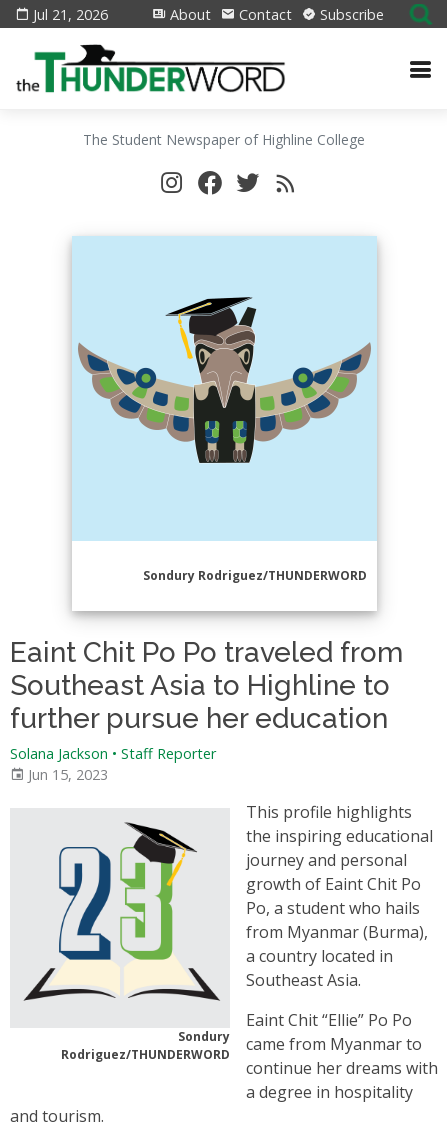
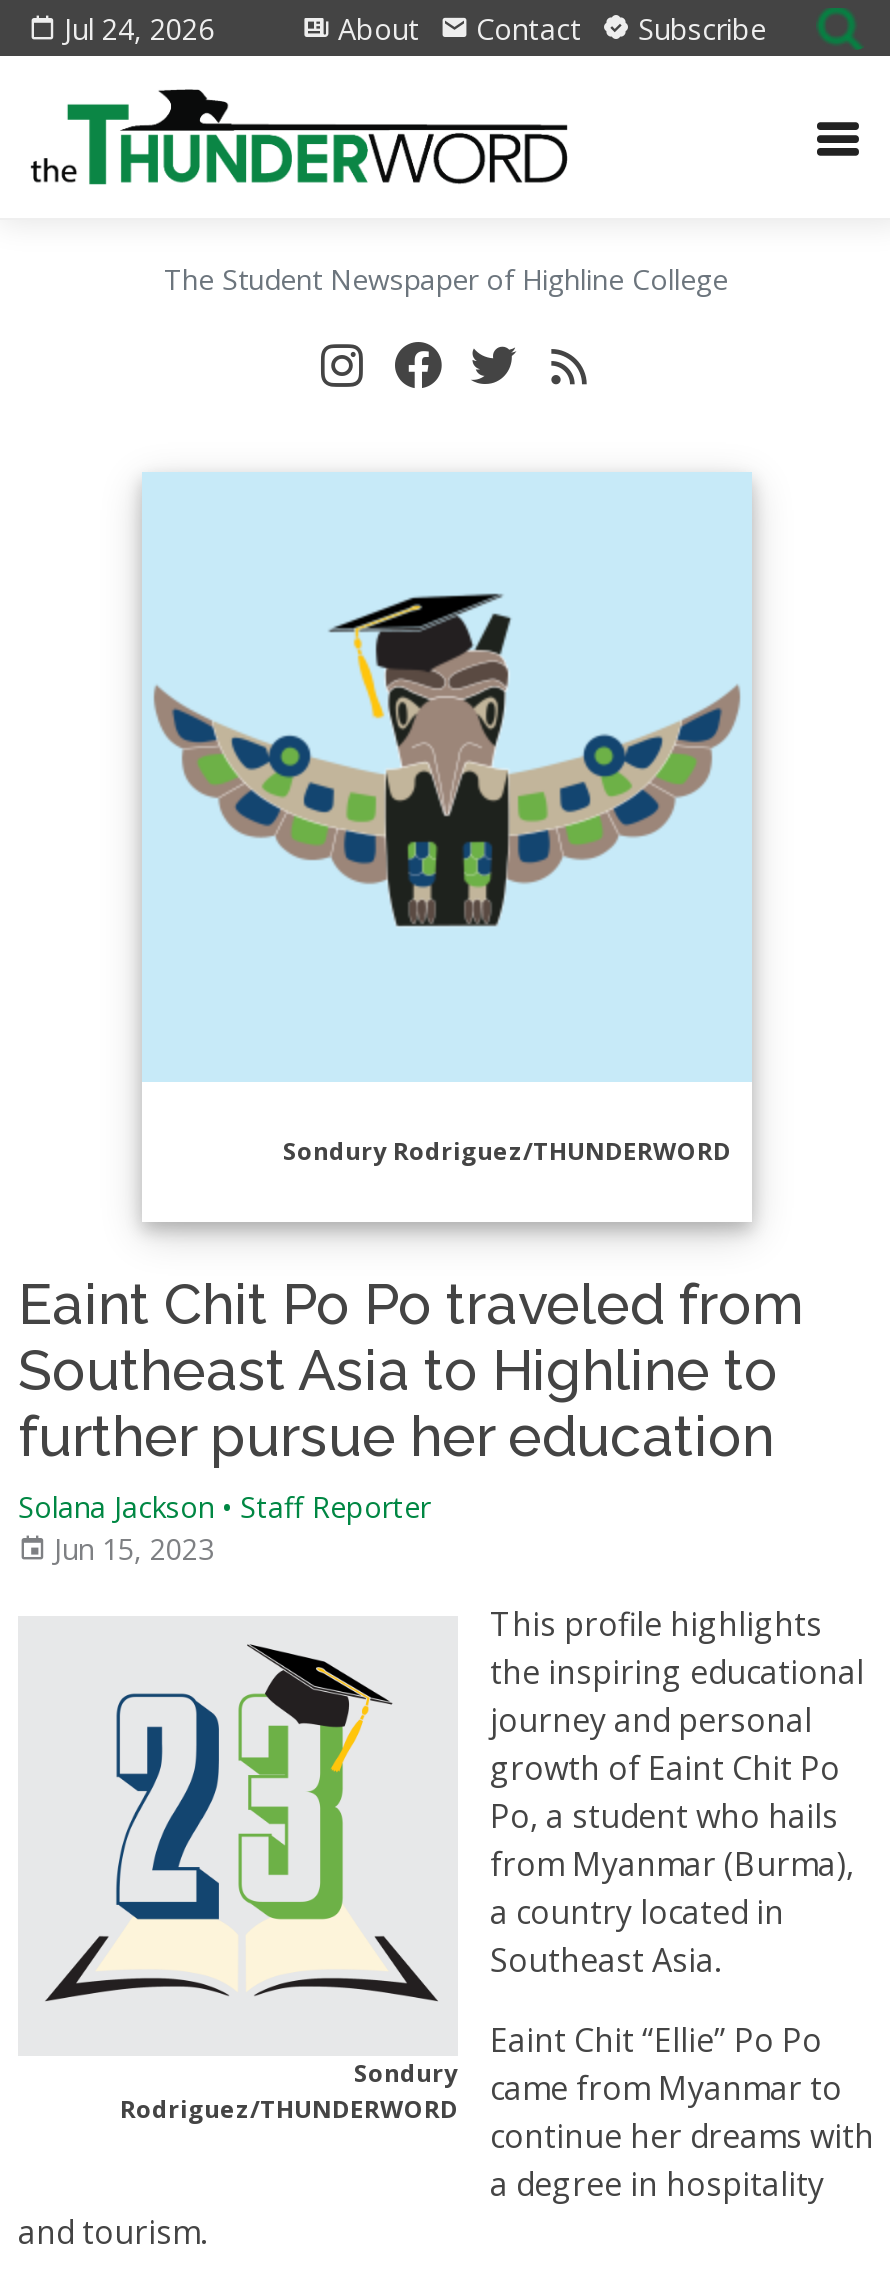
- Jul 21, 2026
+ Jul 24, 2026
